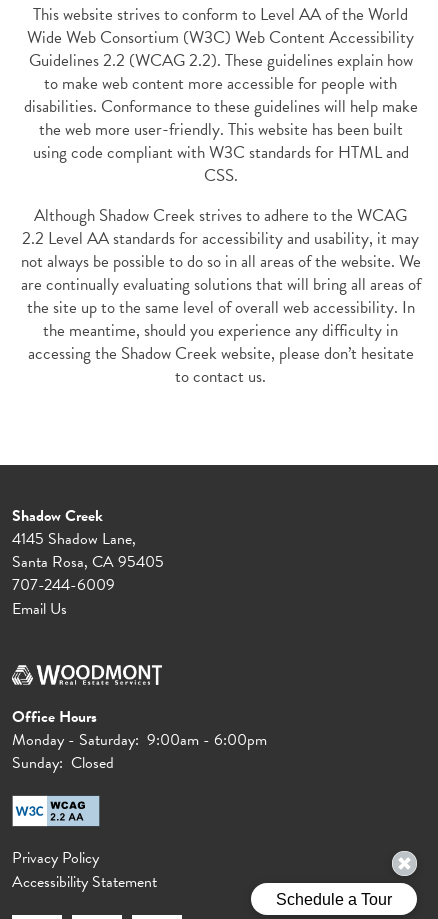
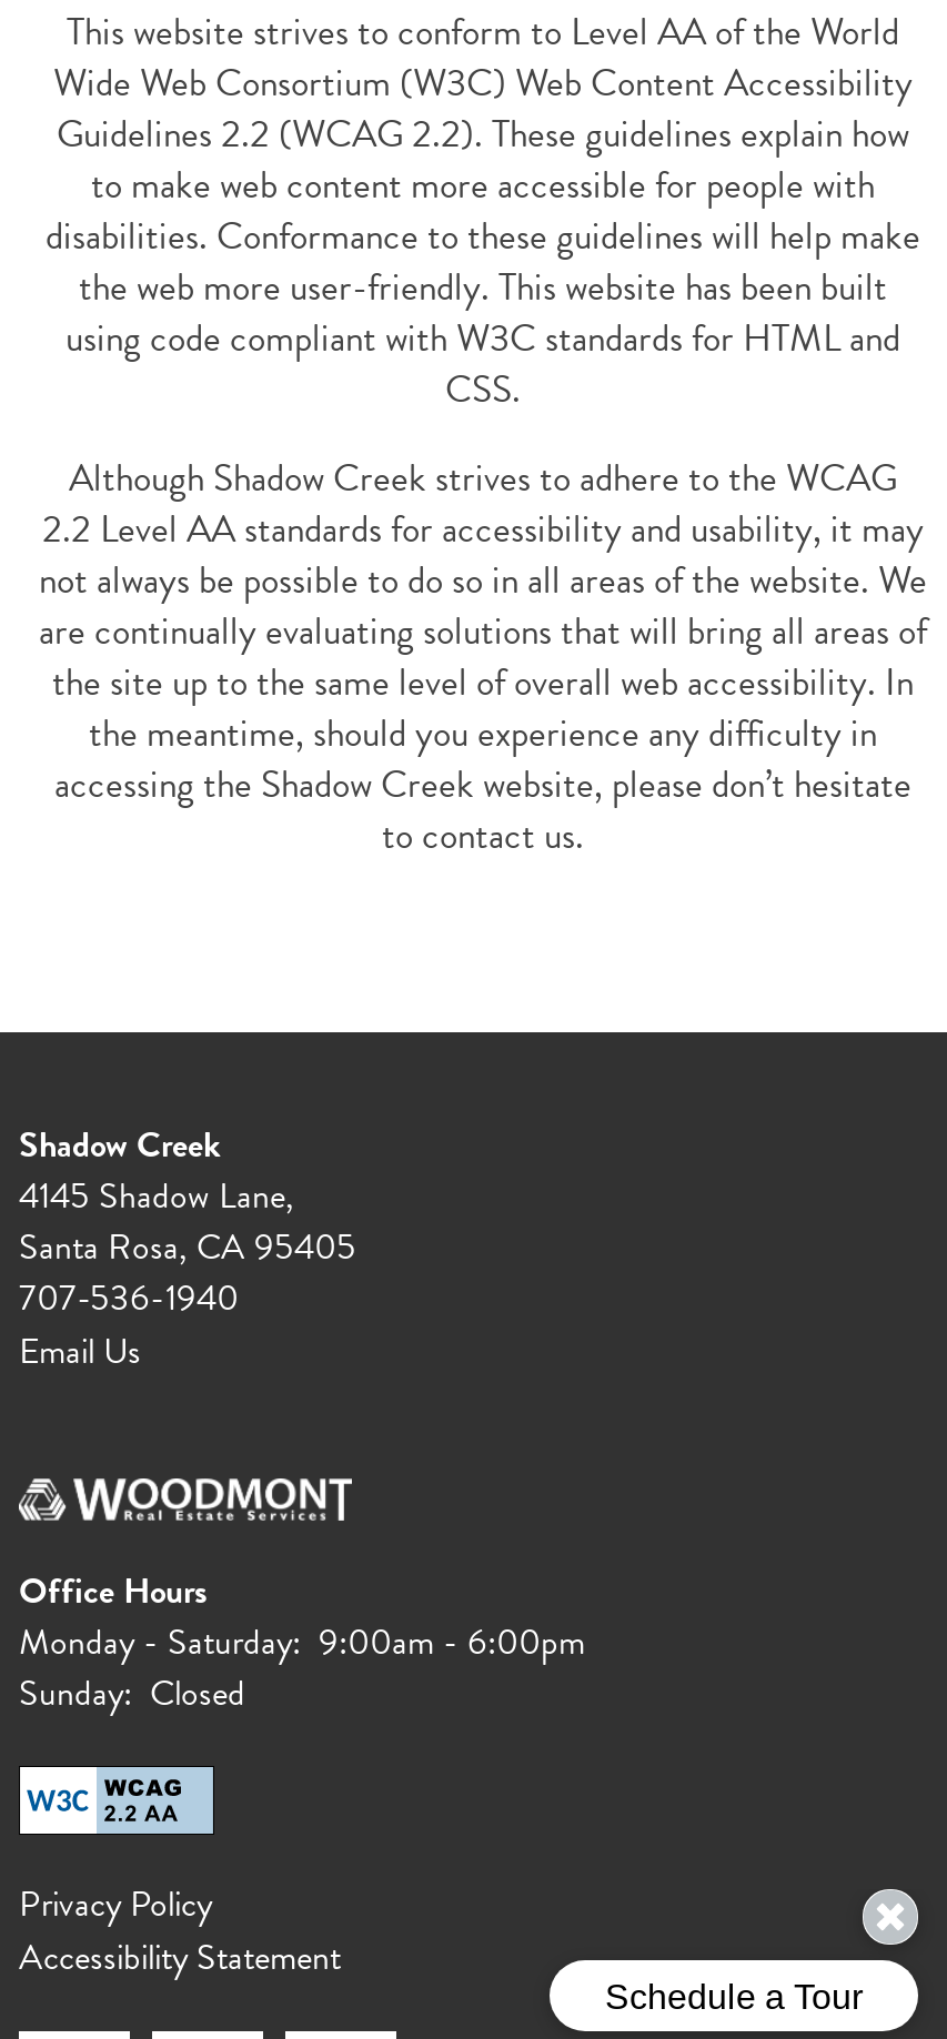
- 707-244-6009
+ 707-536-1940
